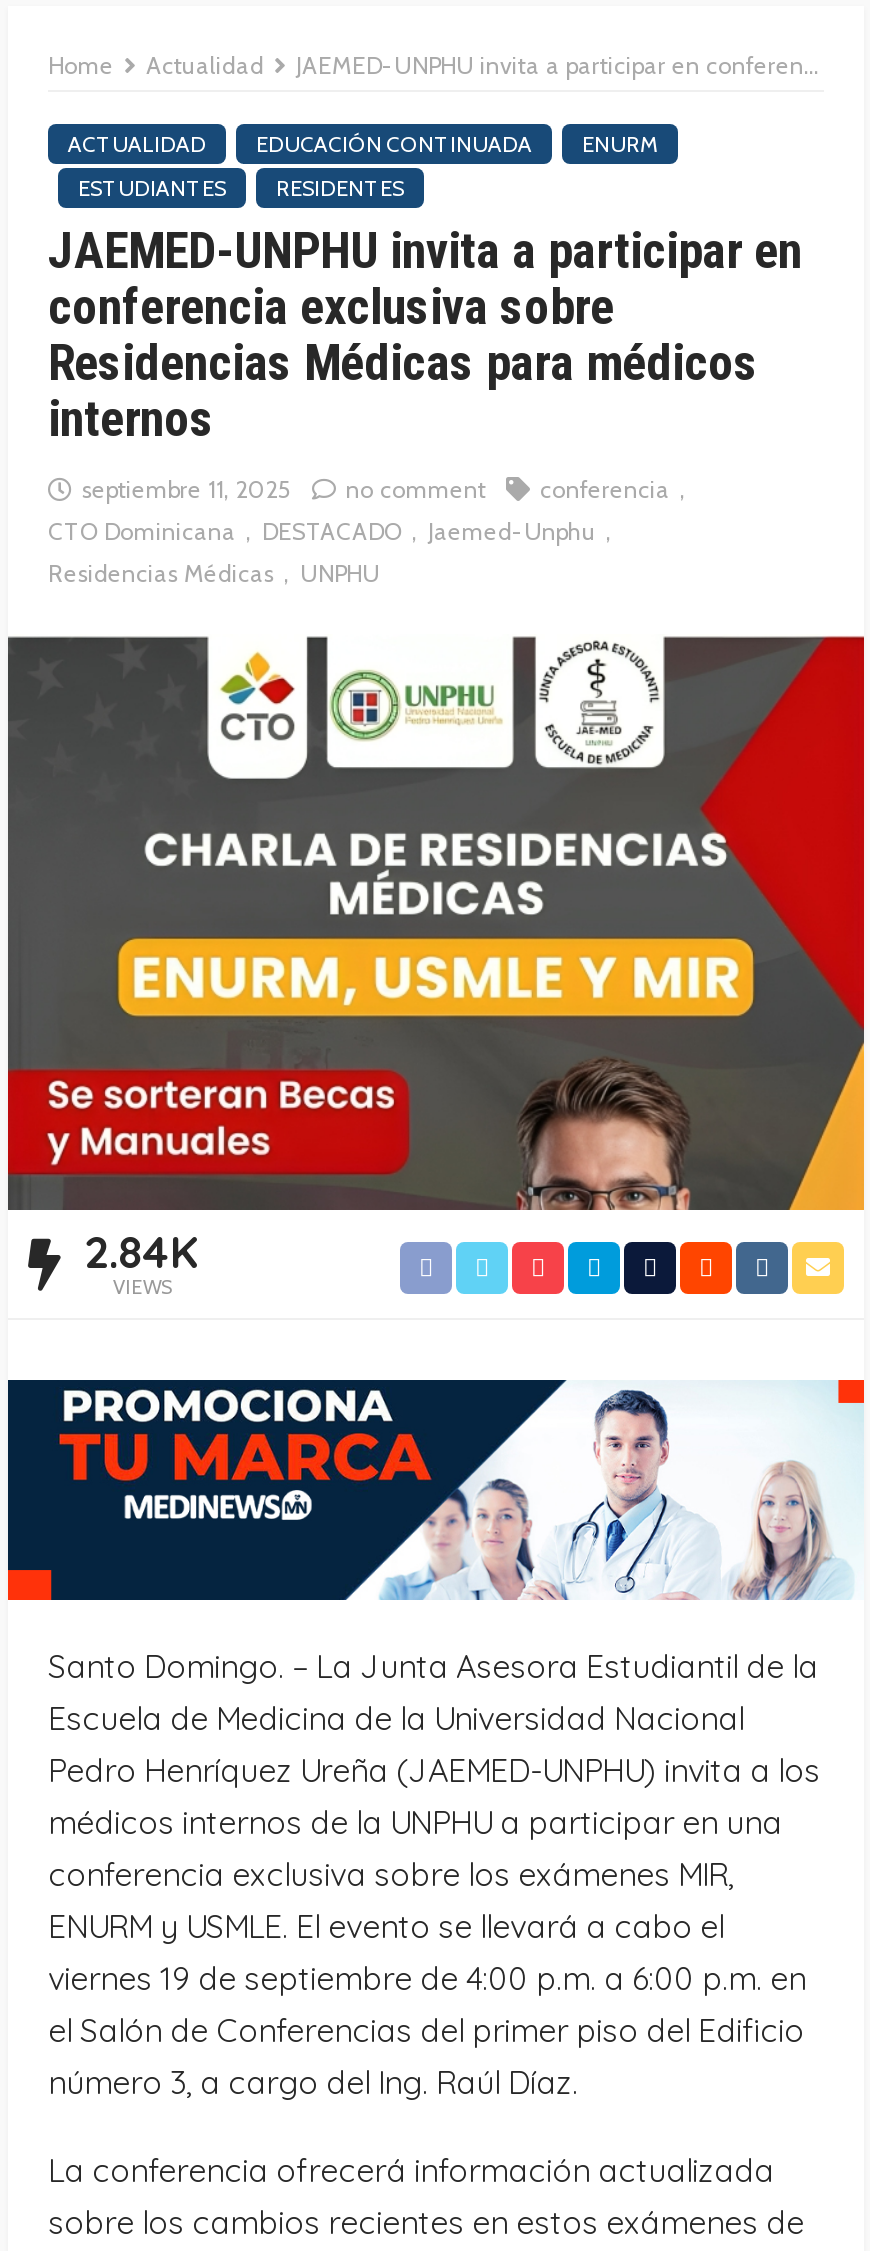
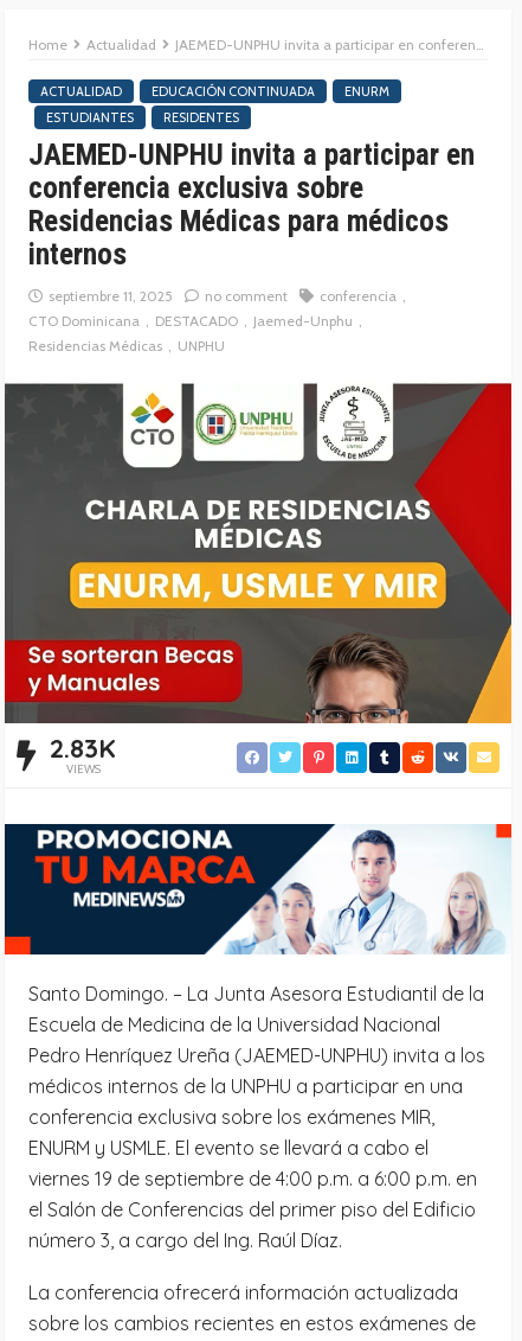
- 2.84K
+ 2.83K
